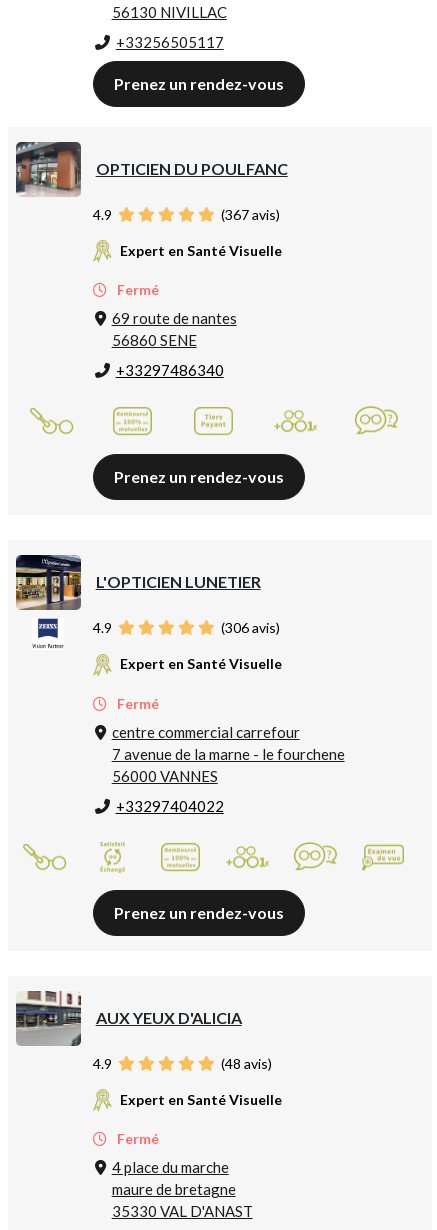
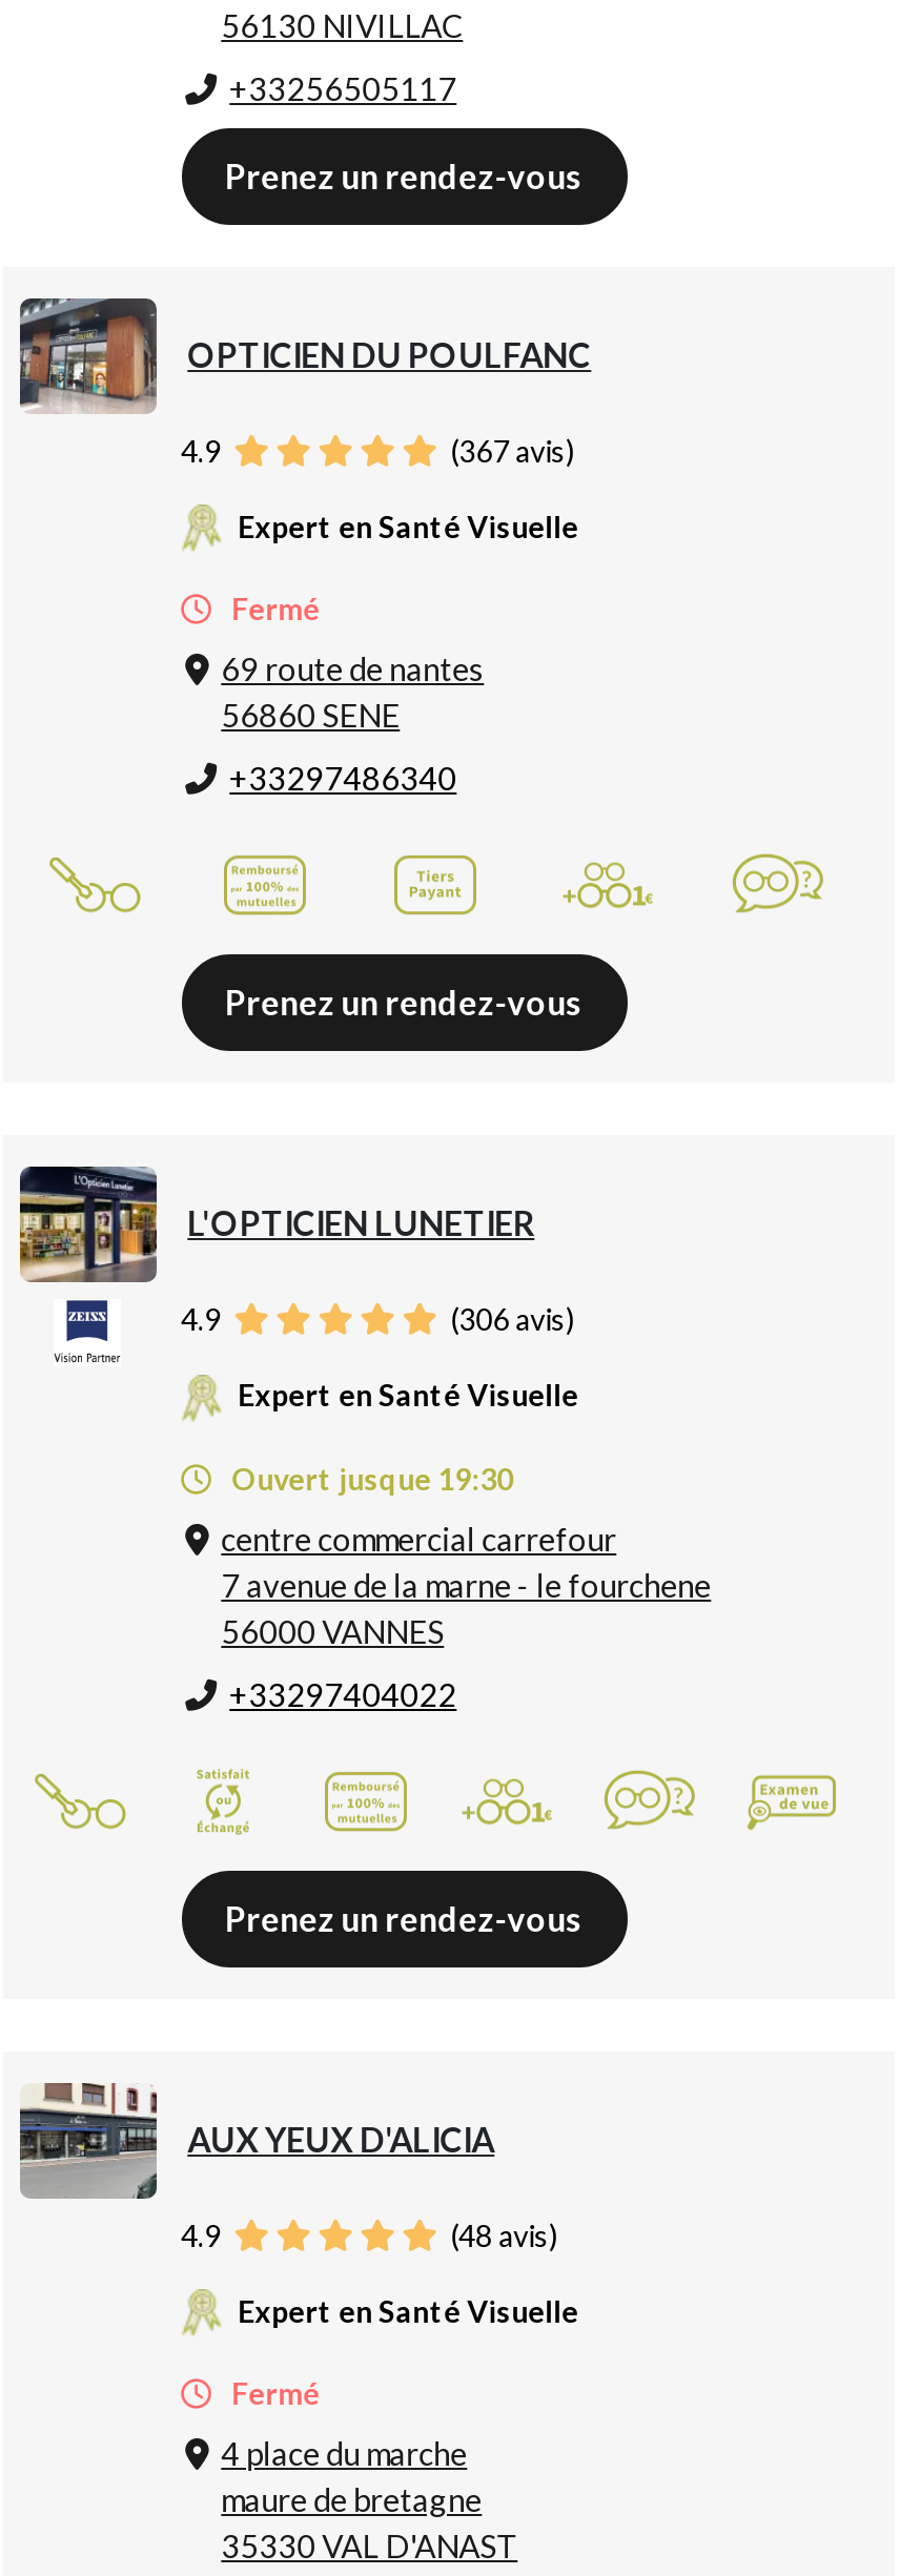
- Fermé
+ Ouvert jusque 19:30
